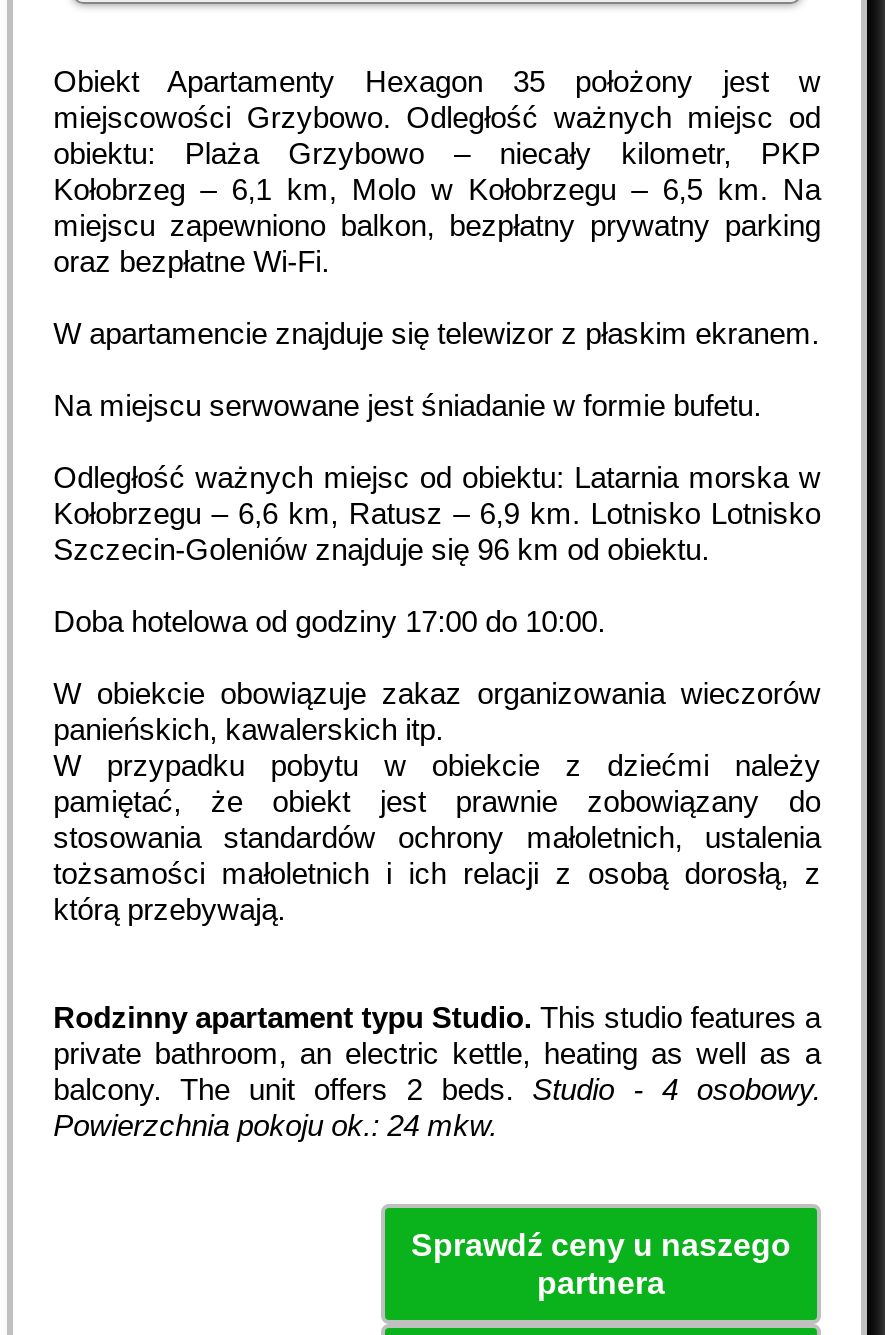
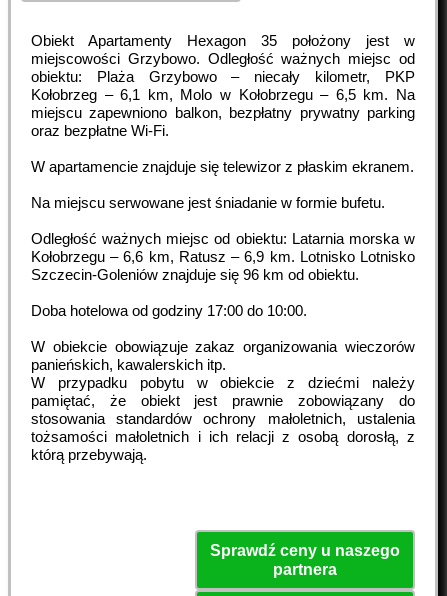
- Rodzinny apartament typu Studio. This studio features a
- private bathroom, an electric kettle, heating as well as a
- balcony. The unit offers 2 beds. Studio - 4 osobowy.
- Powierzchnia pokoju ok.: 24 mkw.
